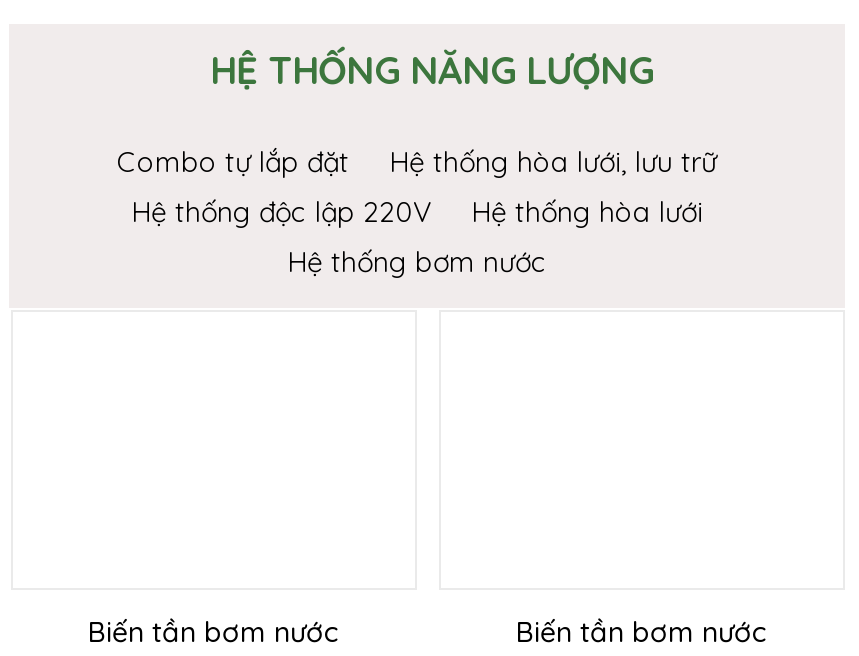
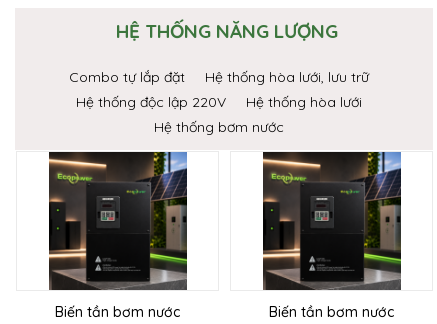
+ [image]

+ [image]
